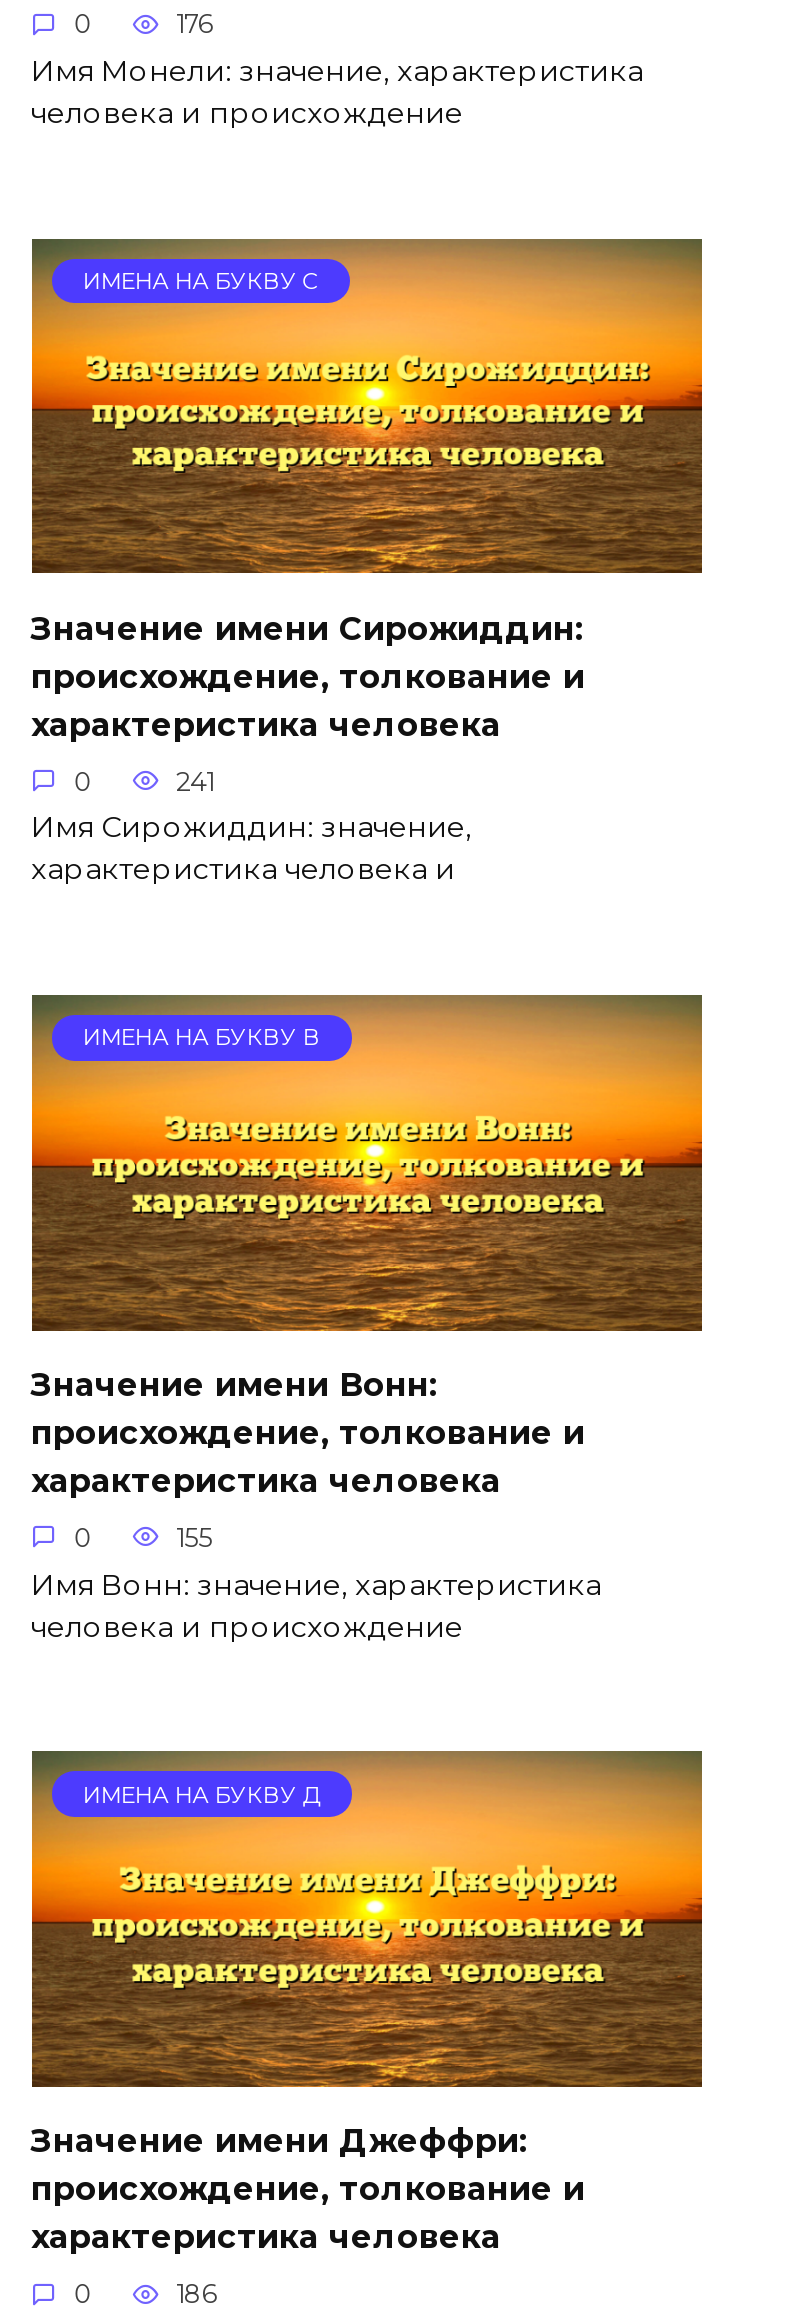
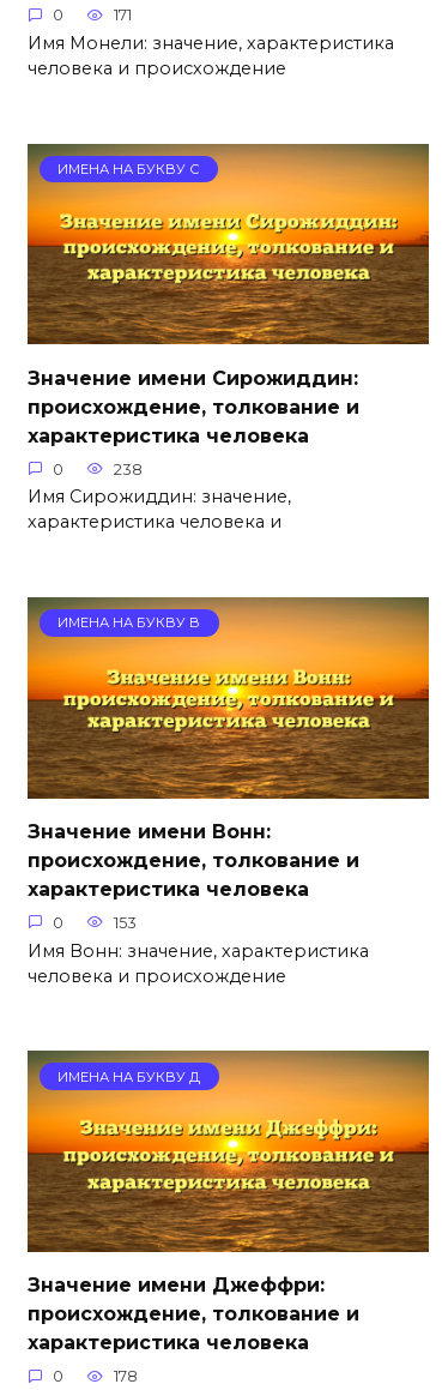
- 176
+ 171

- 241
+ 238

- 155
+ 153

- 186
+ 178
